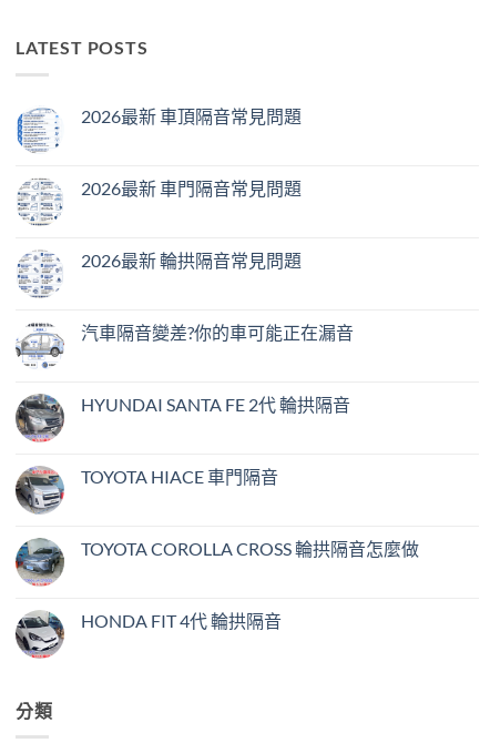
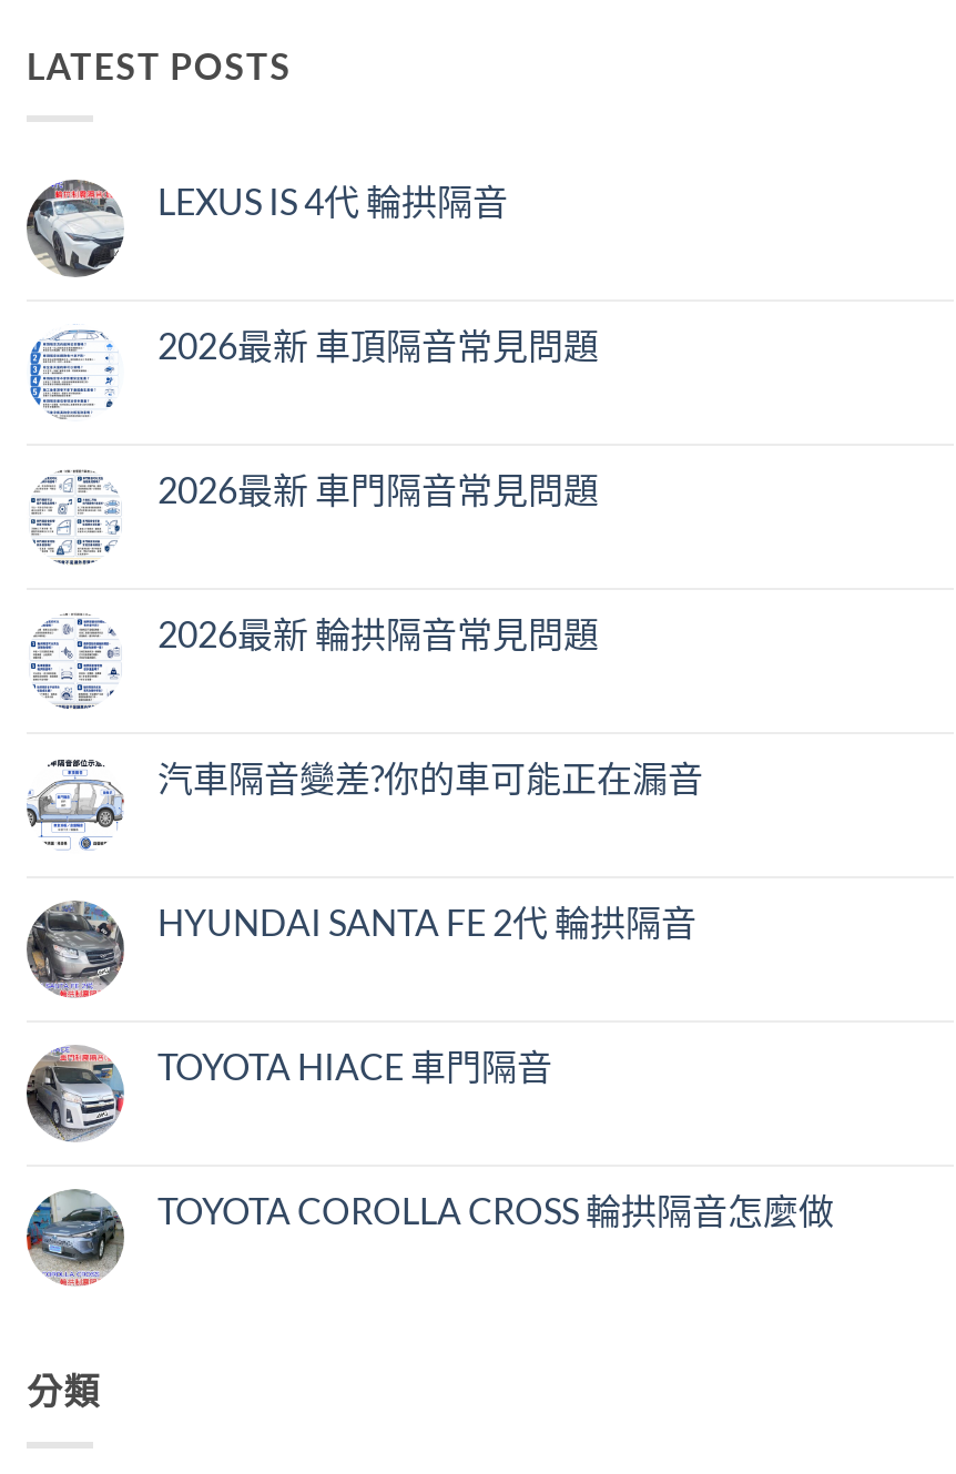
+ [image]
+ LEXUS IS 4代 輪拱隔音

moved down: [image] | 2026最新 車頂隔音常見問題 | 2026最新 車門隔音常見問題 | 2026最新 輪拱隔音常見問題 | 汽車隔音變差?你的車可能正在漏音 | HYUNDAI SANTA FE 2代 輪拱隔音 | TOYOTA HIACE 車門隔音 | TOYOTA COROLLA CROSS 輪拱隔音怎麼做

moved down: [image]

- [image]
- HONDA FIT 4代 輪拱隔音
